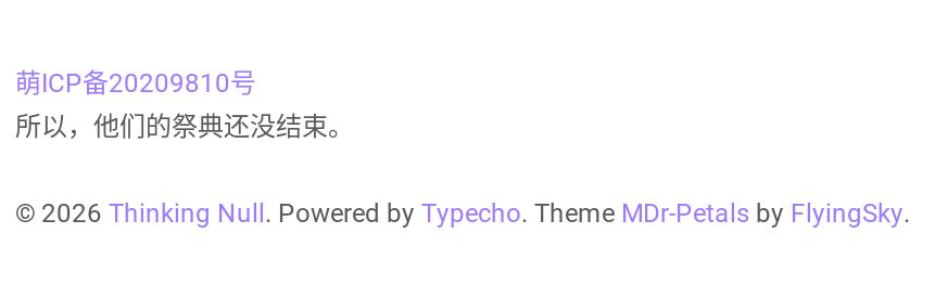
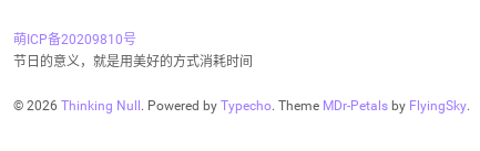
- 所以，他们的祭典还没结束。
+ 节日的意义，就是用美好的方式消耗时间
